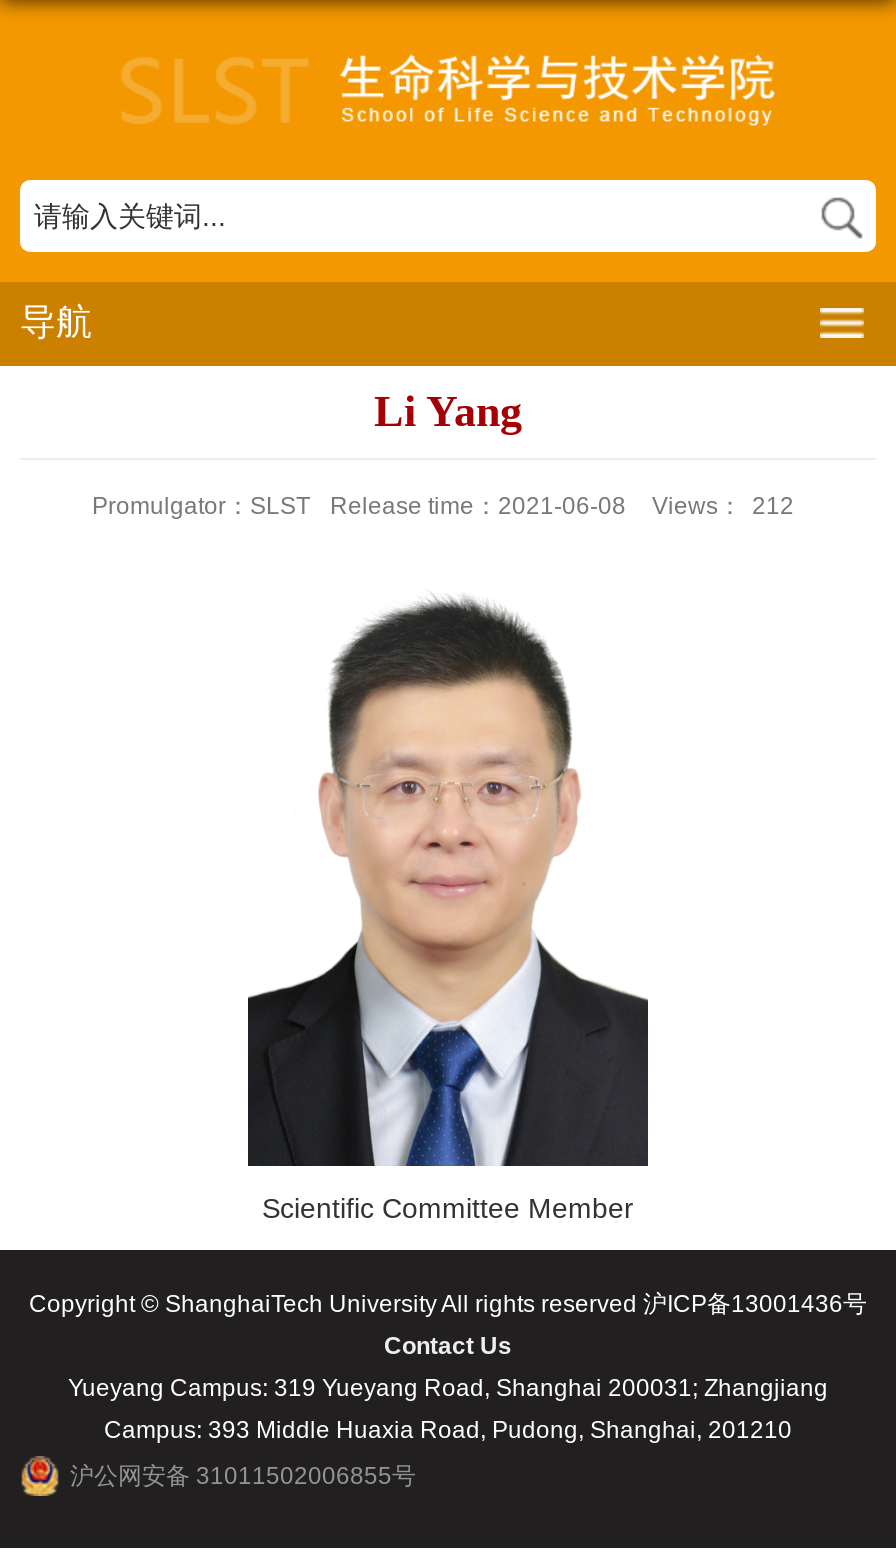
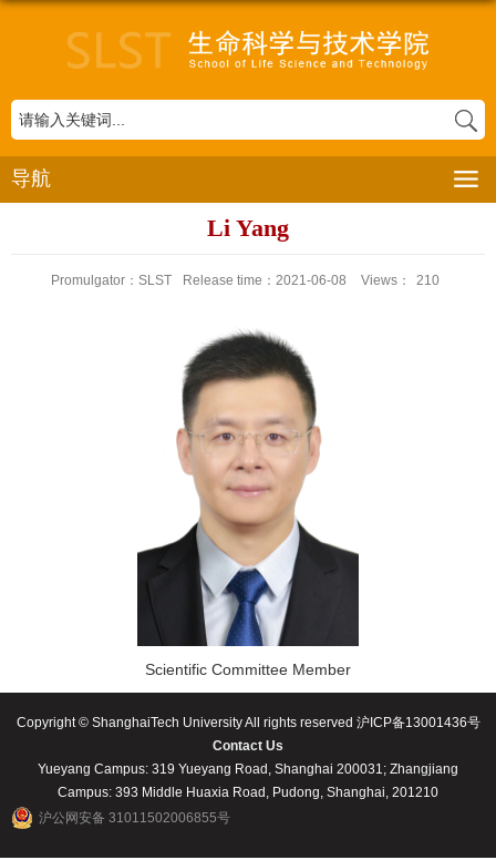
- Promulgator：SLST Release time：2021-06-08 Views： 212
+ Promulgator：SLST Release time：2021-06-08 Views： 210
